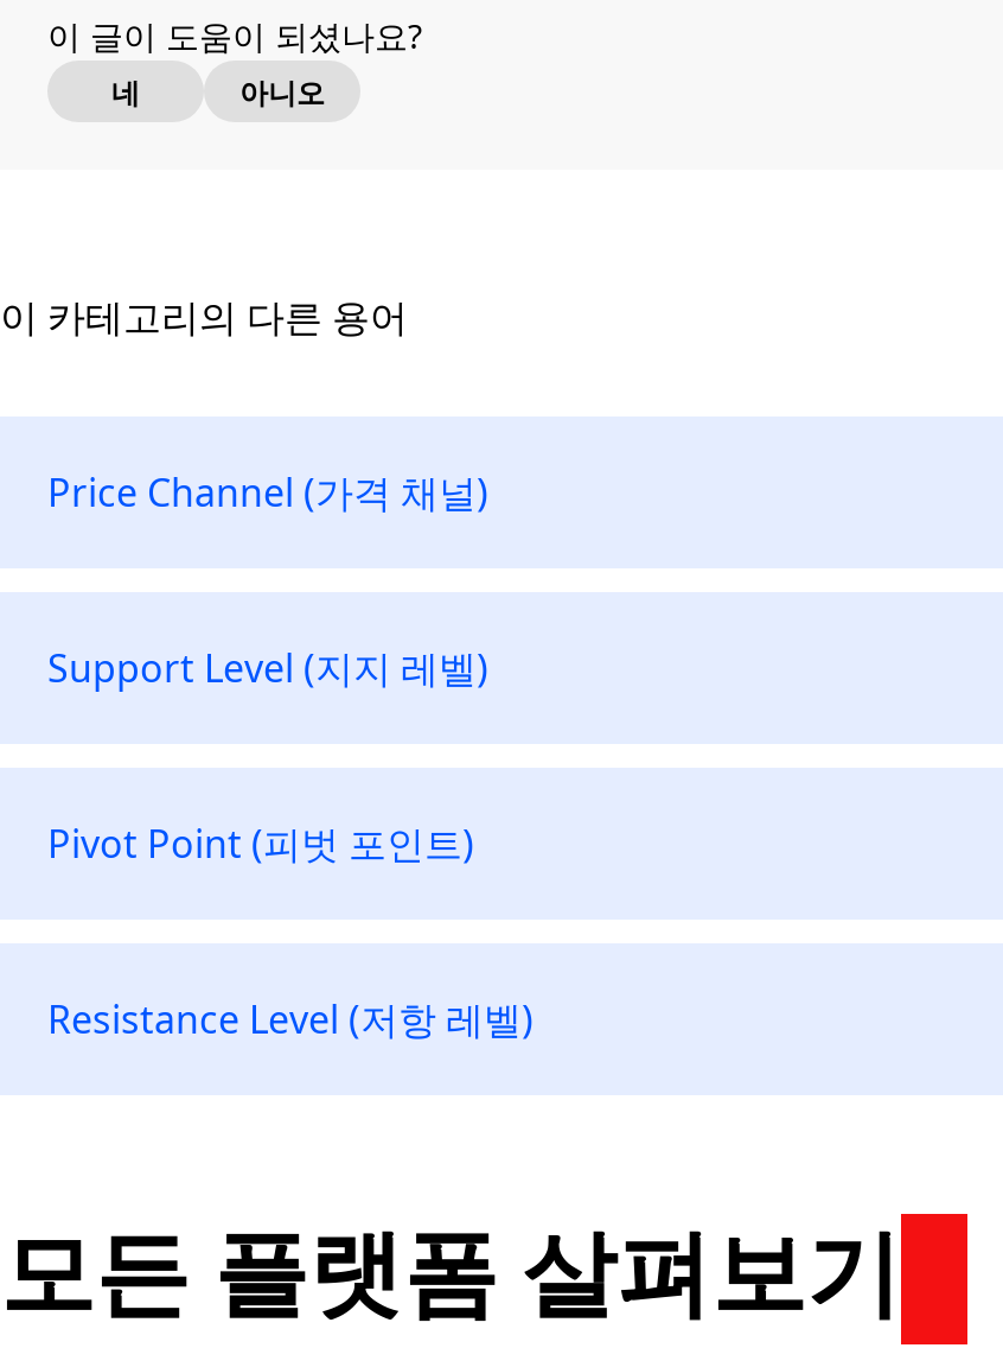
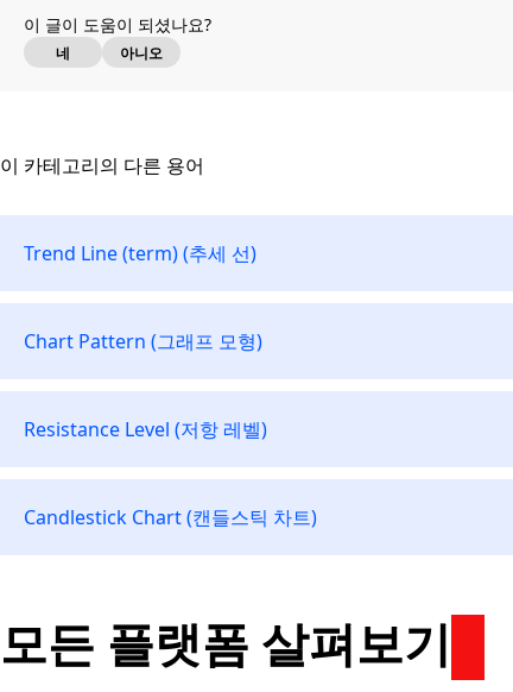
- Price Channel (가격 채널)
- Support Level (지지 레벨)
- Pivot Point (피벗 포인트)
+ Trend Line (term) (추세 선)
+ Chart Pattern (그래프 모형)

moved up: Resistance Level (저항 레벨)

+ Candlestick Chart (캔들스틱 차트)
